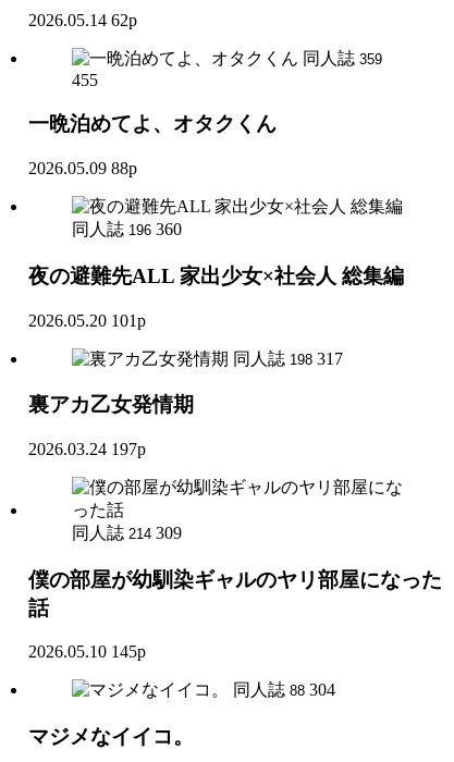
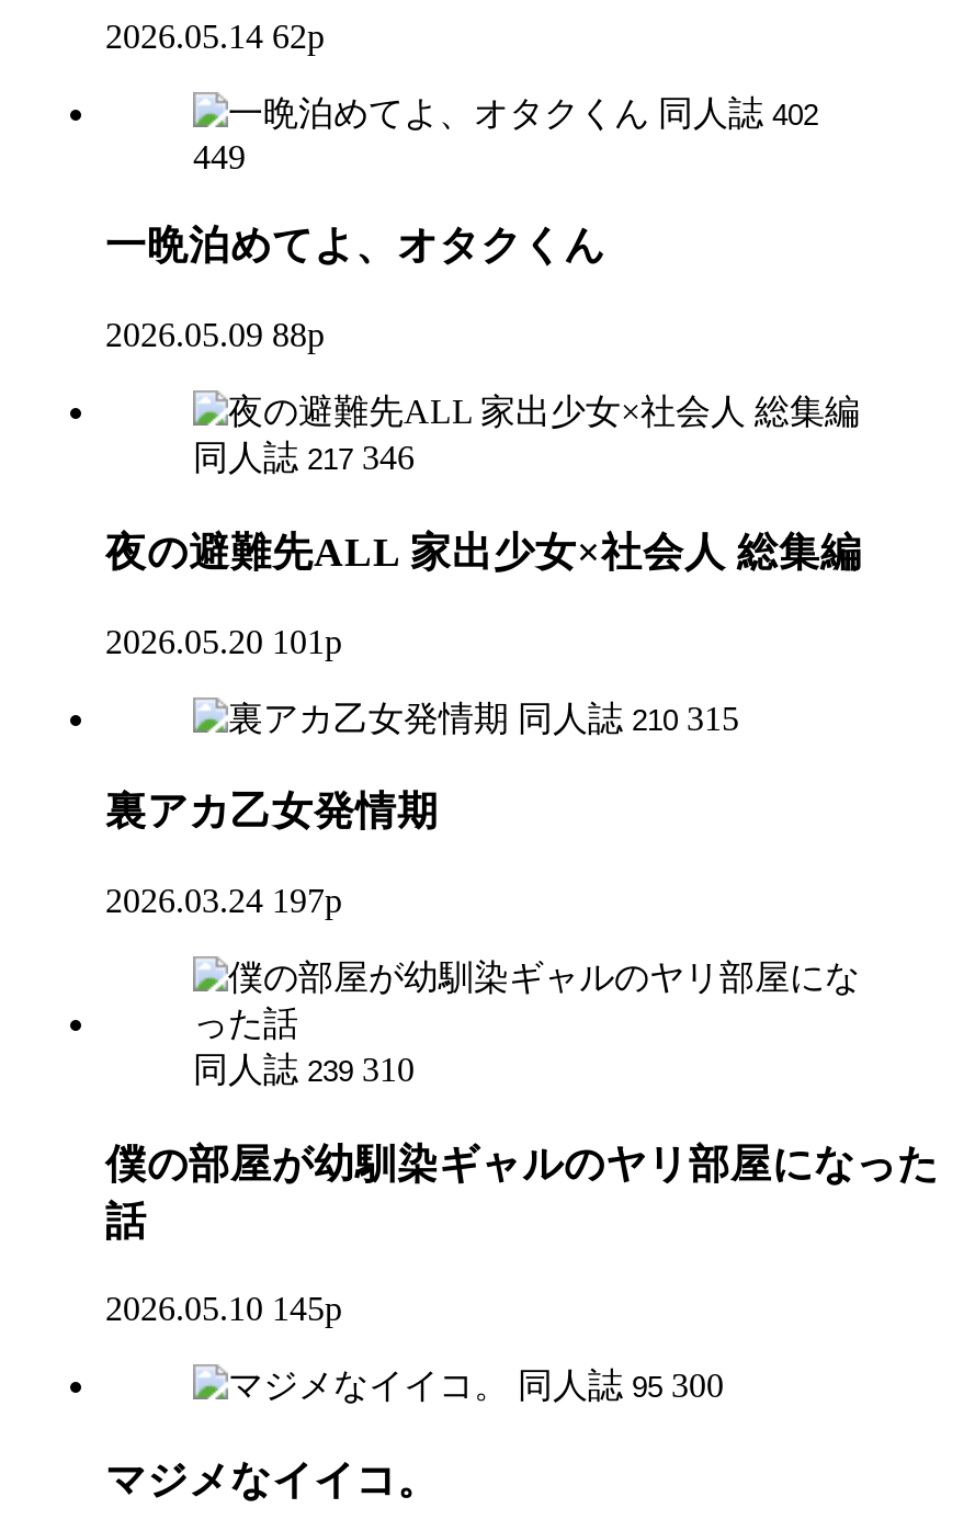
- 同人誌 359
+ 同人誌 402

- 455
+ 449

- 同人誌 196 360
+ 同人誌 217 346

- 同人誌 198 317
+ 同人誌 210 315

- 同人誌 214 309
+ 同人誌 239 310

- 同人誌 88 304
+ 同人誌 95 300
